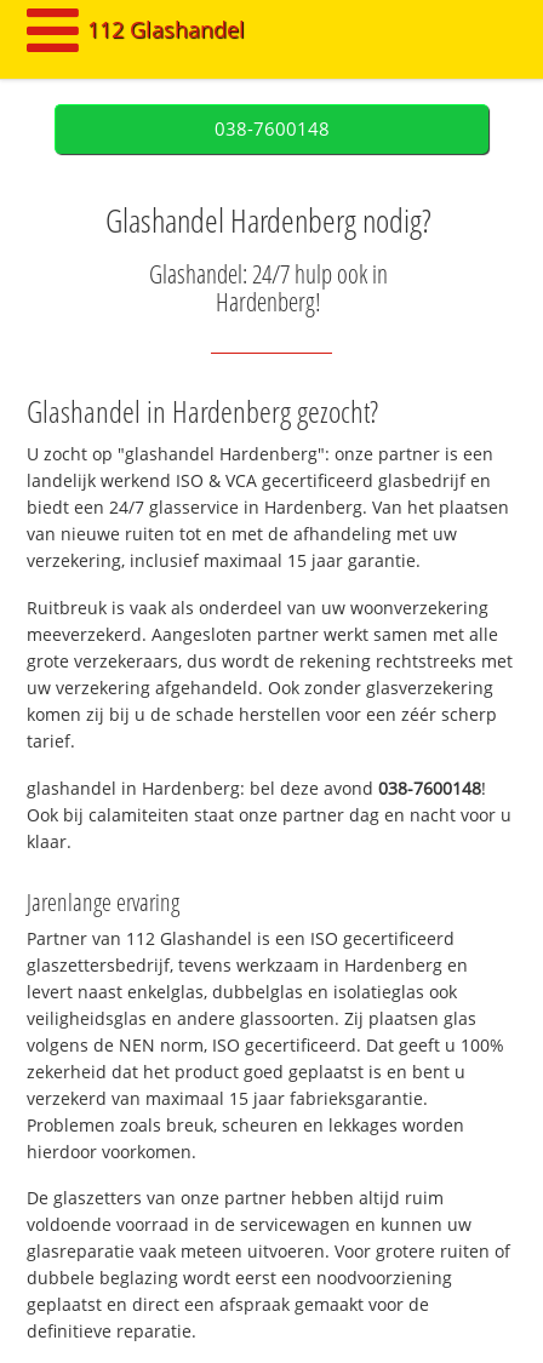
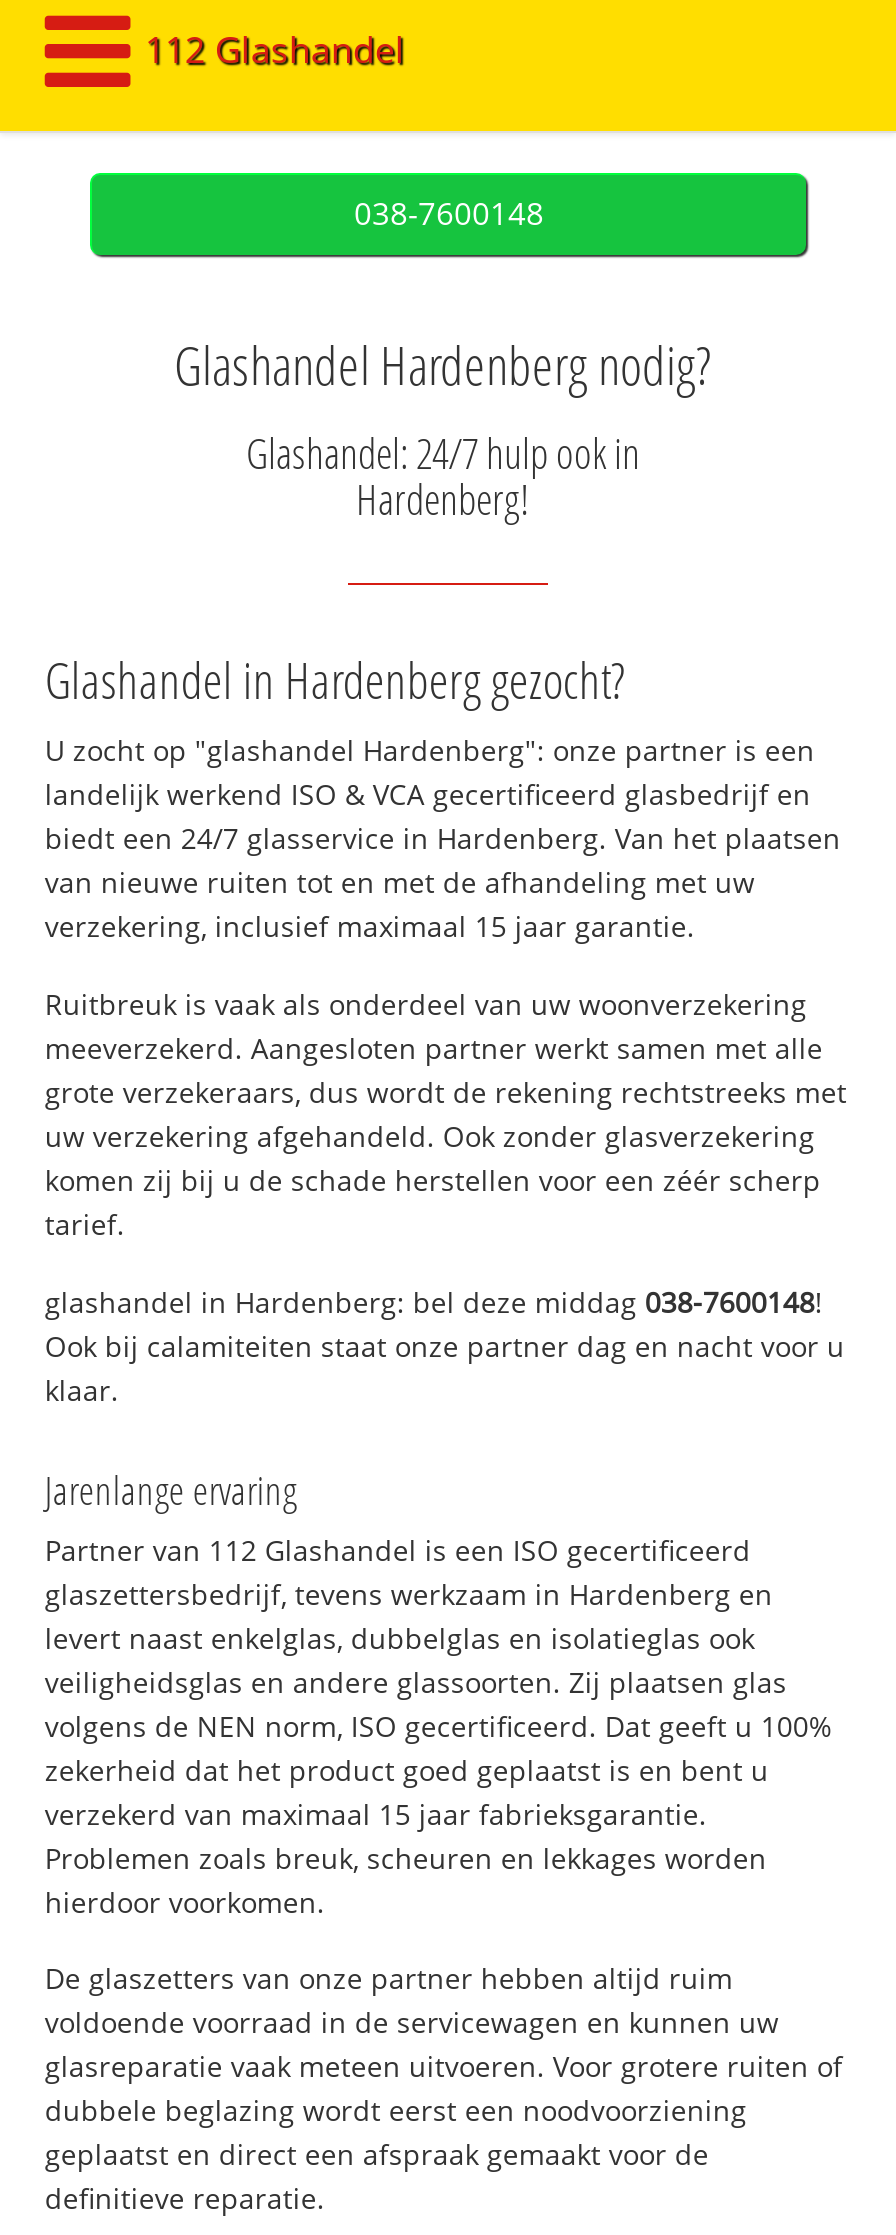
- glashandel in Hardenberg: bel deze avond 038-7600148!
+ glashandel in Hardenberg: bel deze middag 038-7600148!
